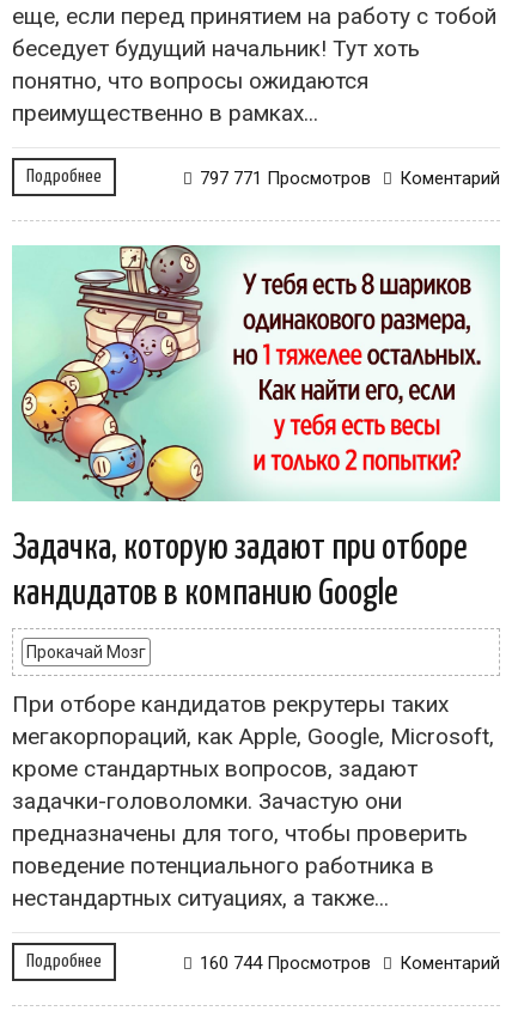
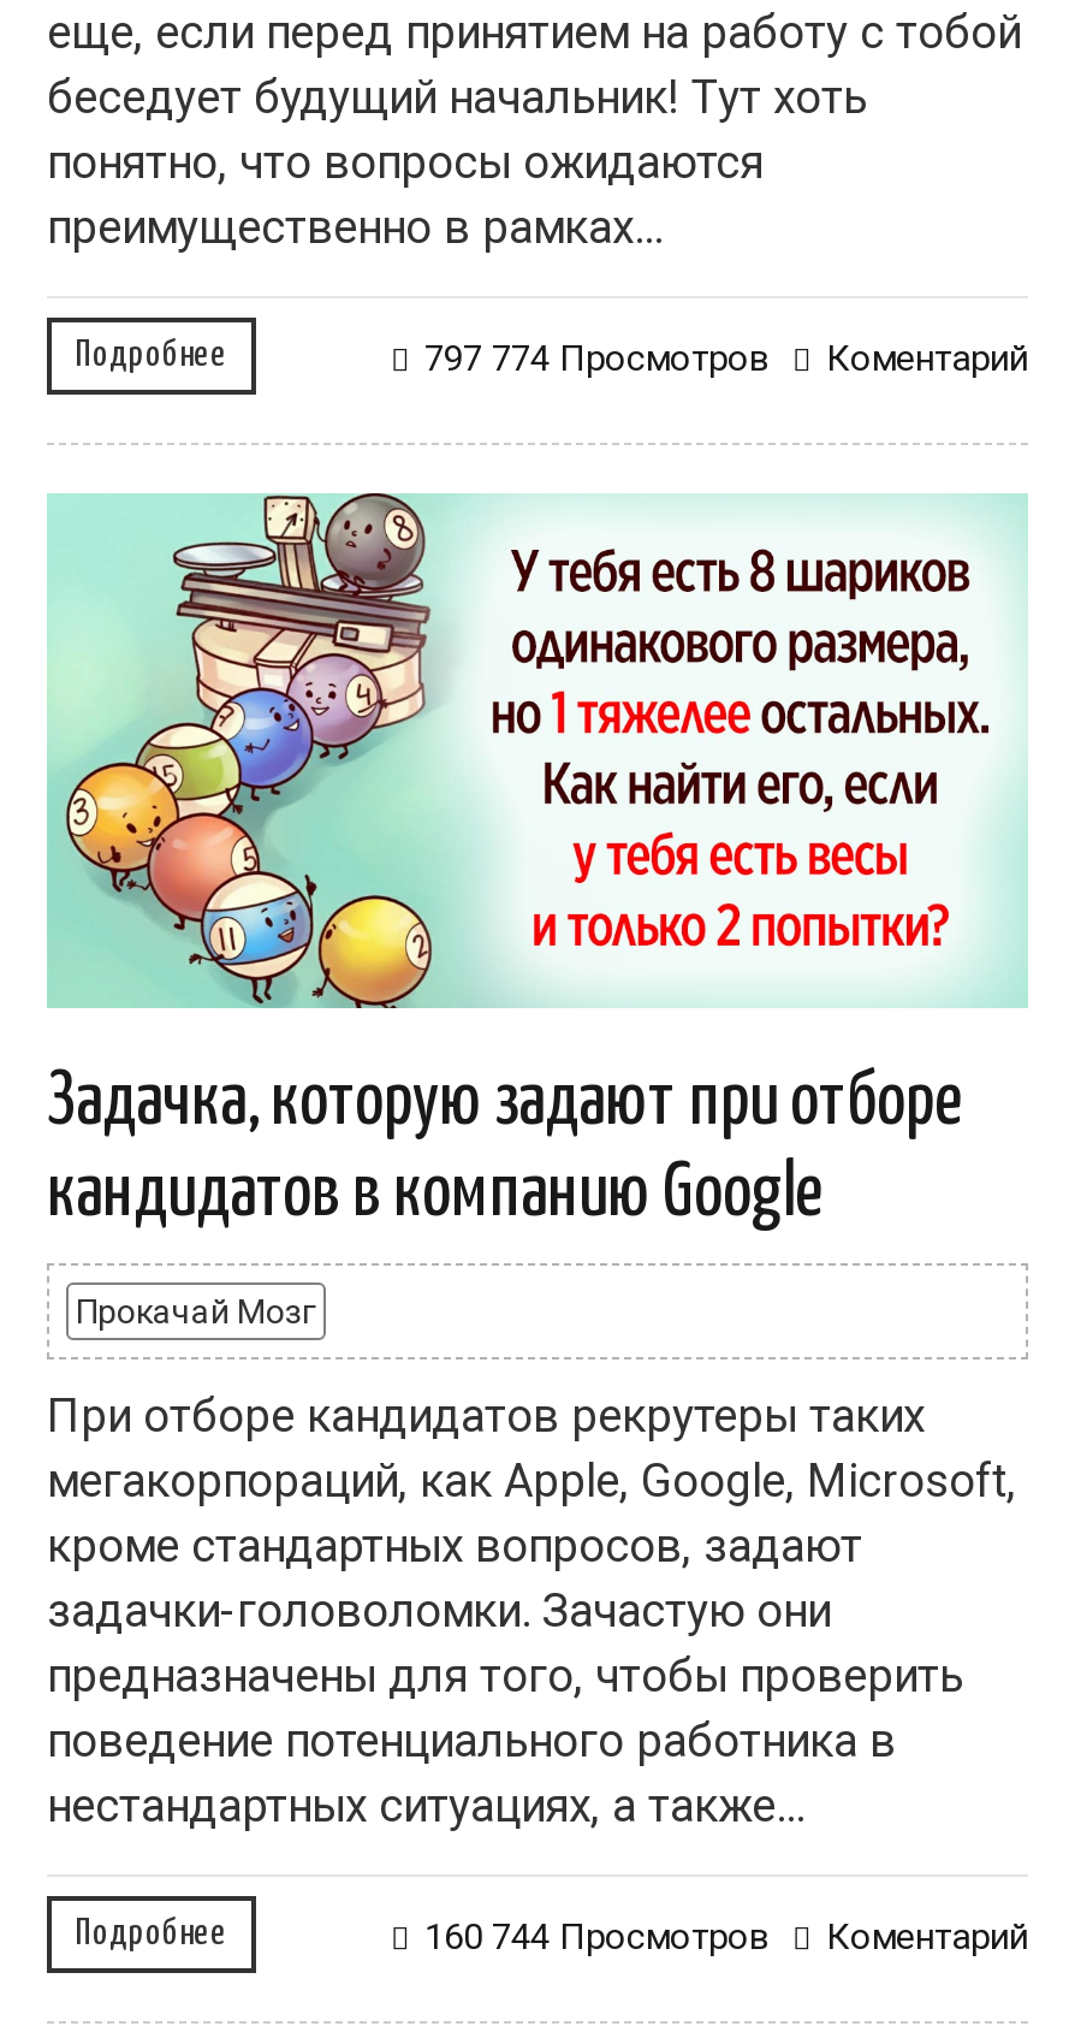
- 797 771 Просмотров Коментарий
+ 797 774 Просмотров Коментарий
